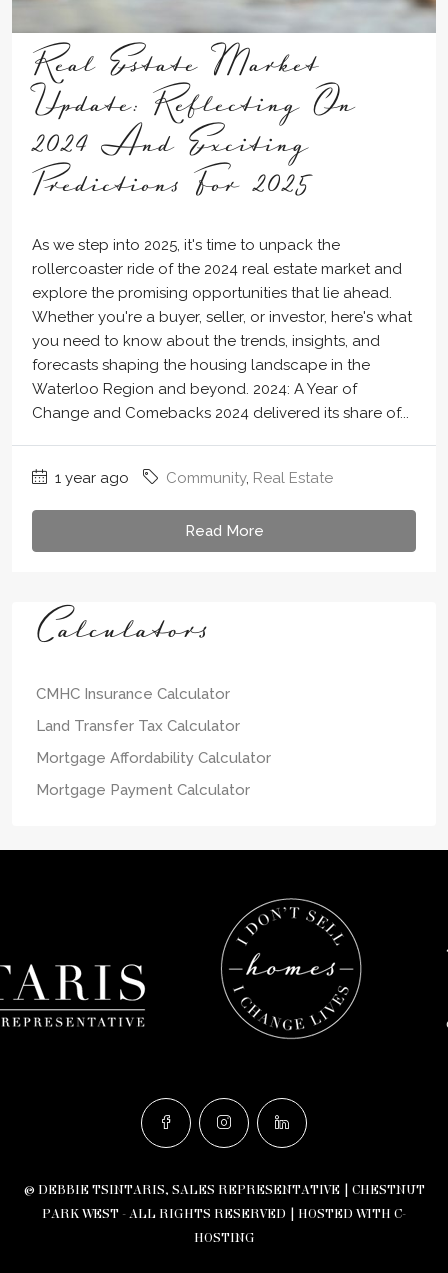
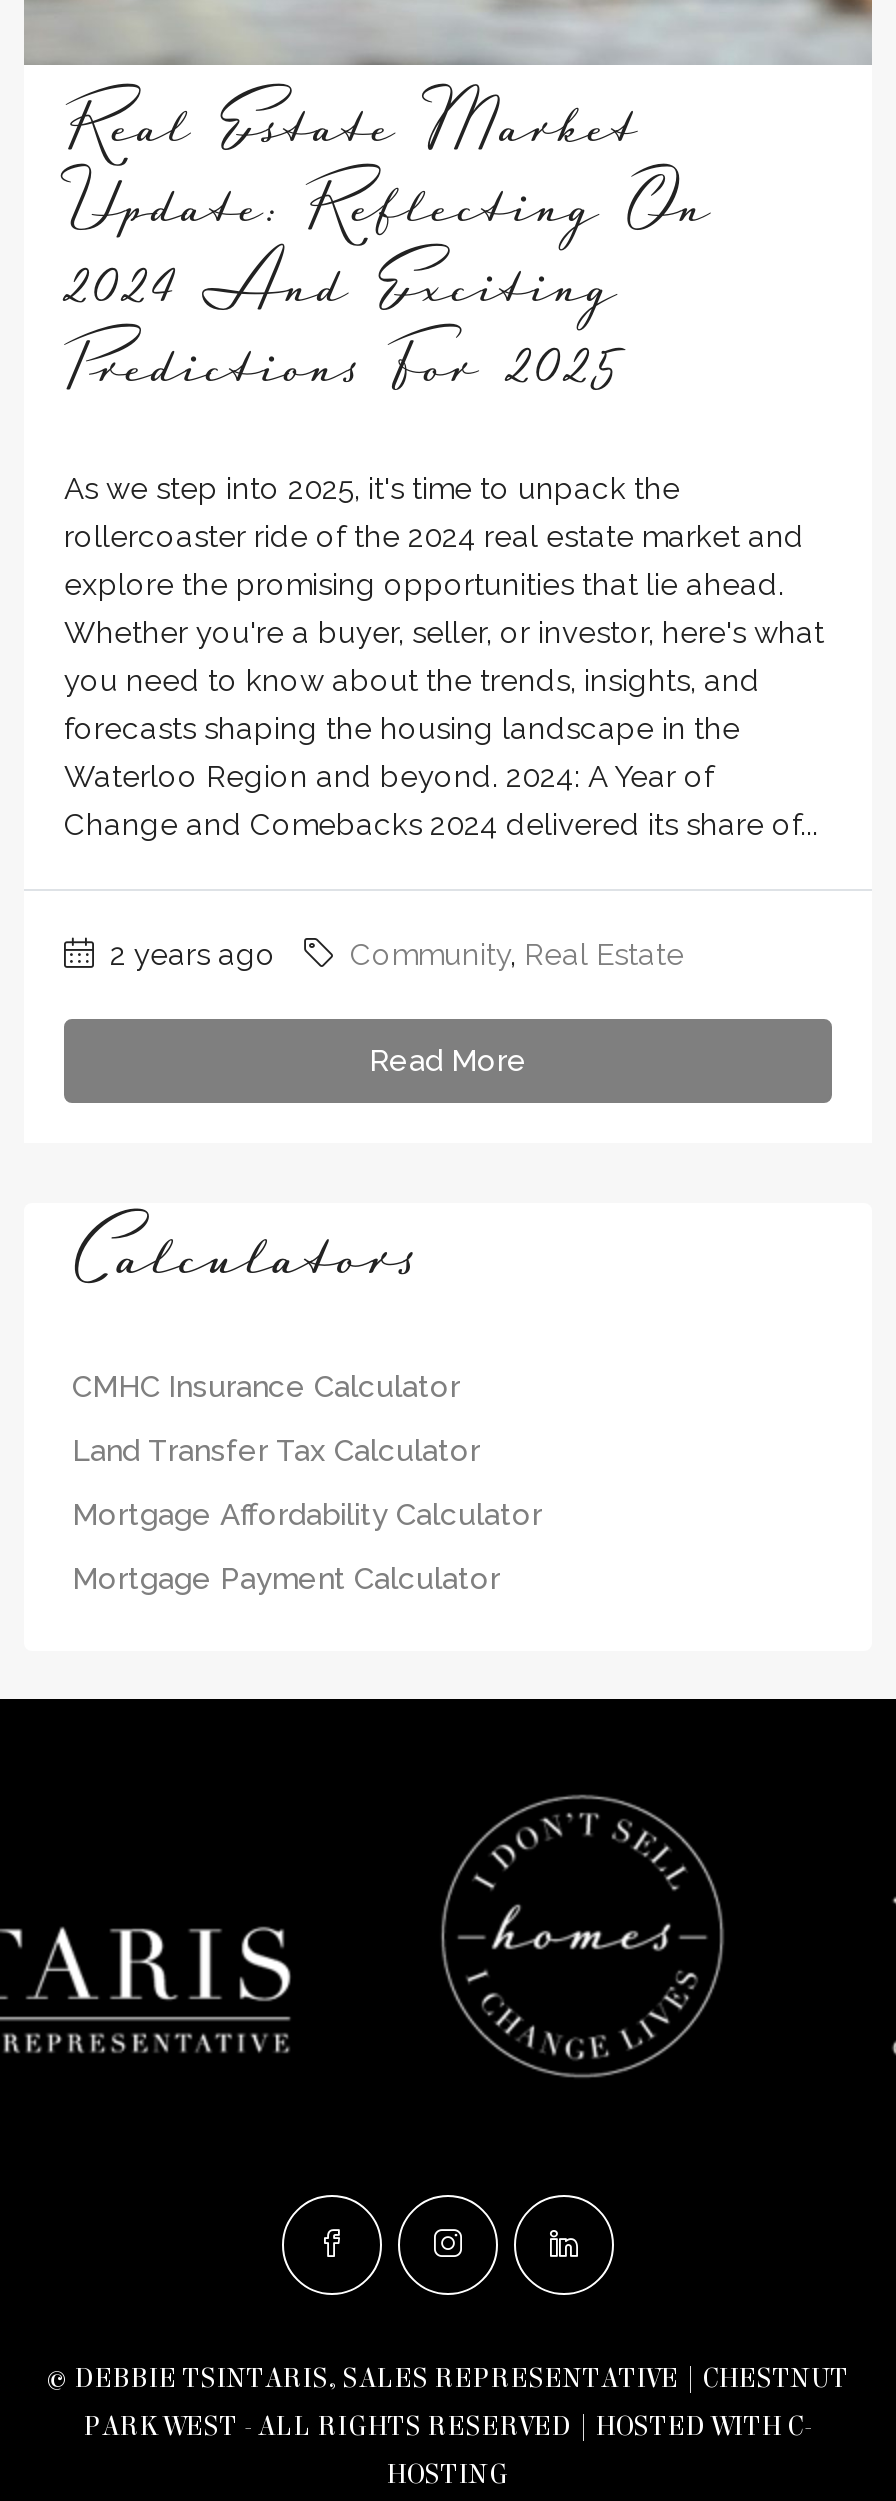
- 1 year ago
+ 2 years ago
